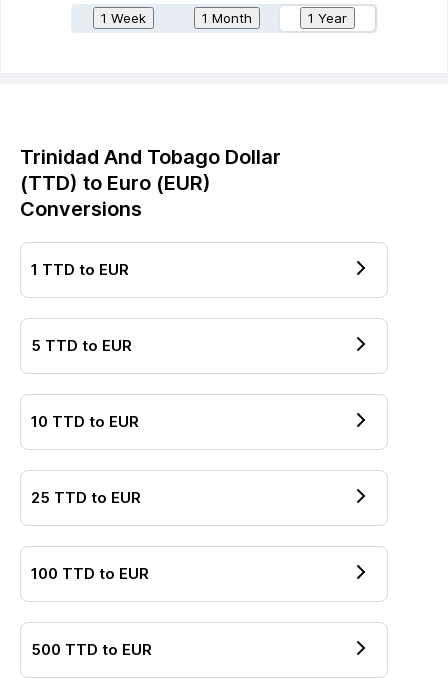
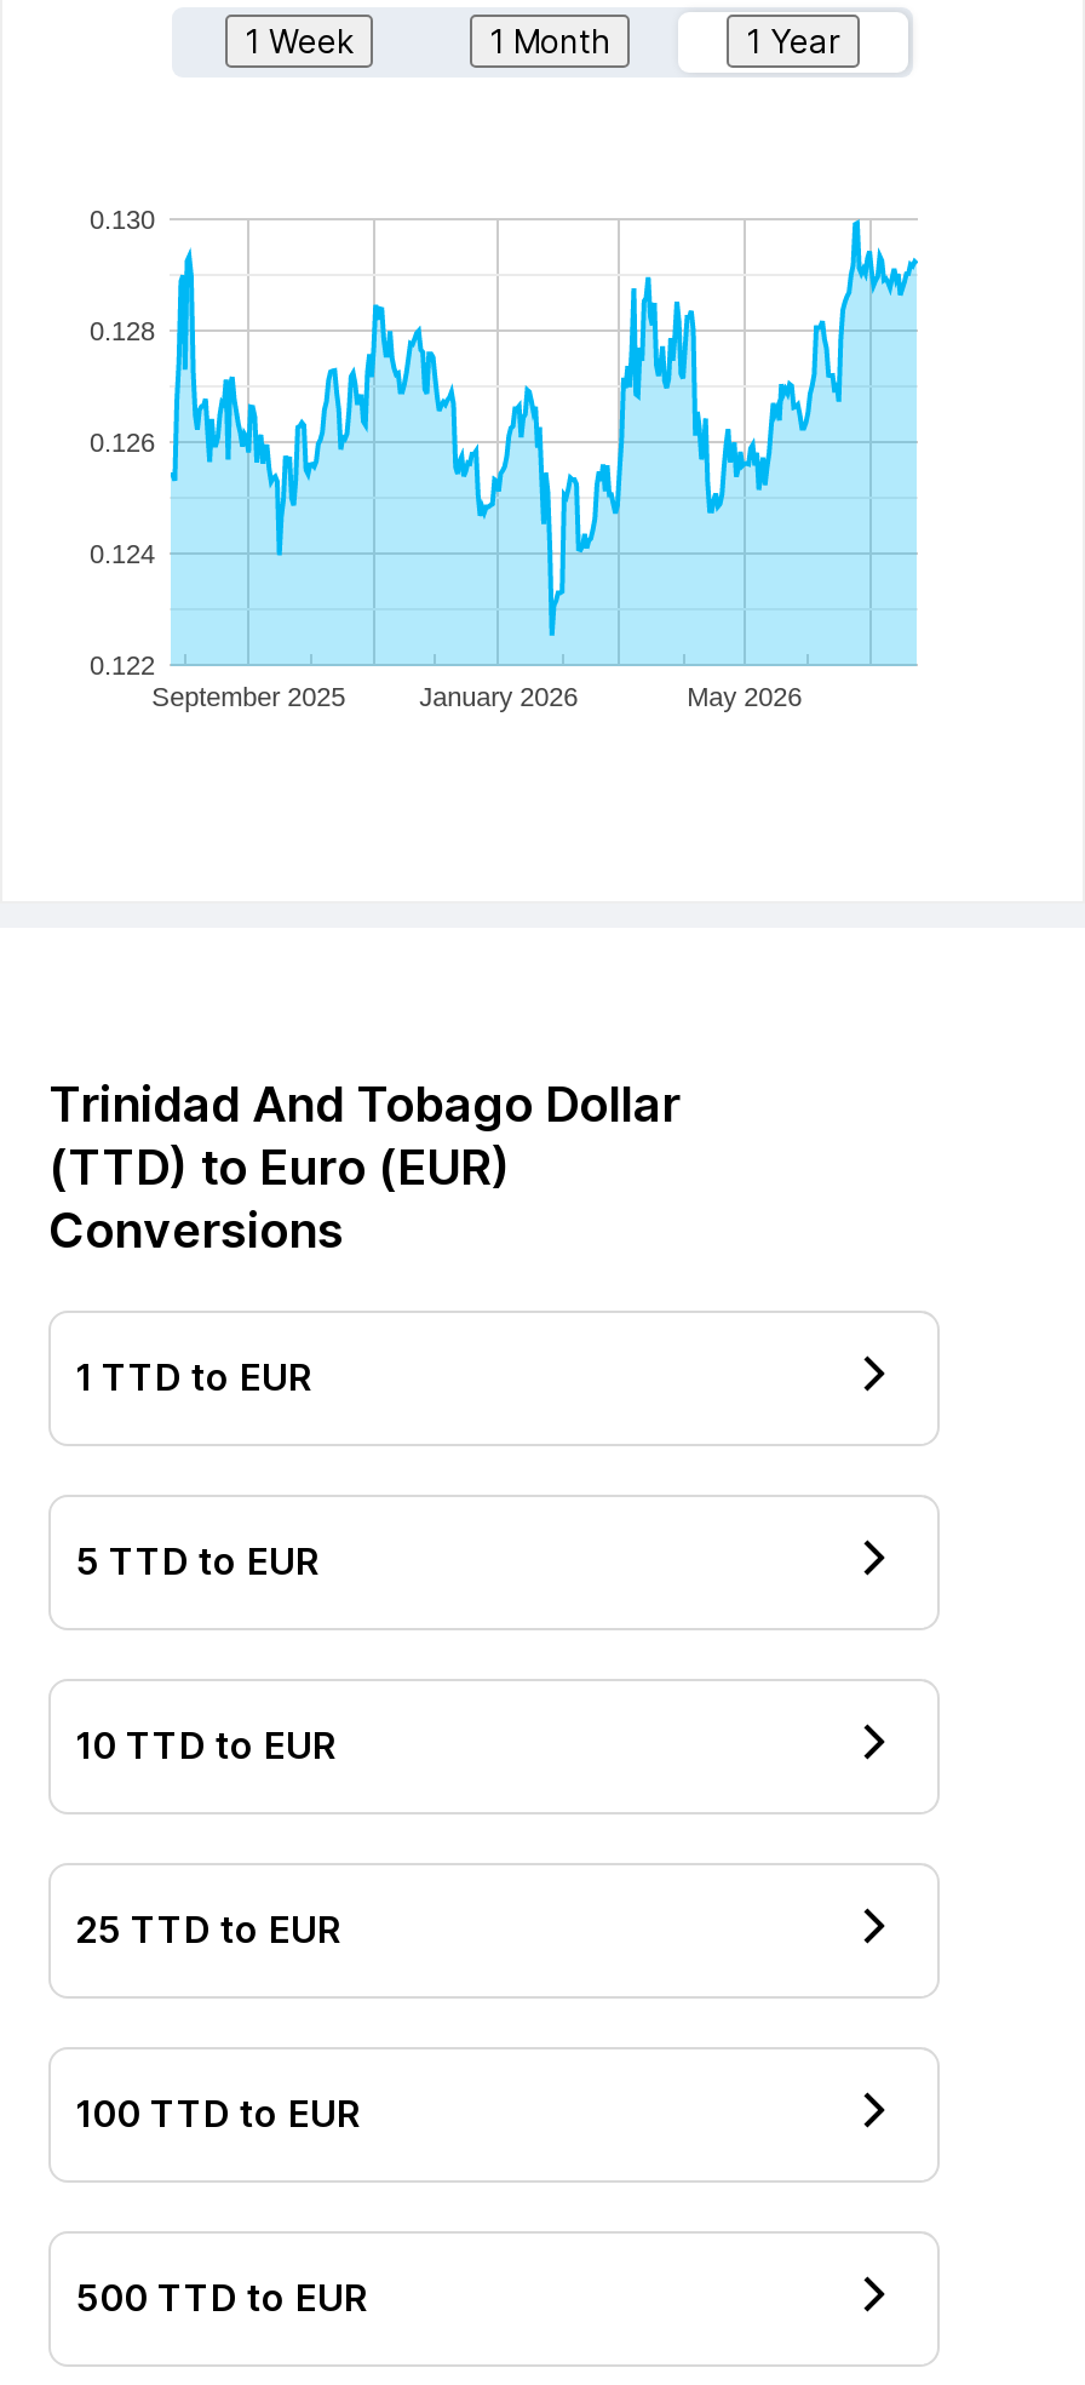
+ 0.122

+ 0.124

+ 0.126

+ 0.128

+ 0.130

+ [image]
+ September 2025
+ January 2026
+ May 2026
